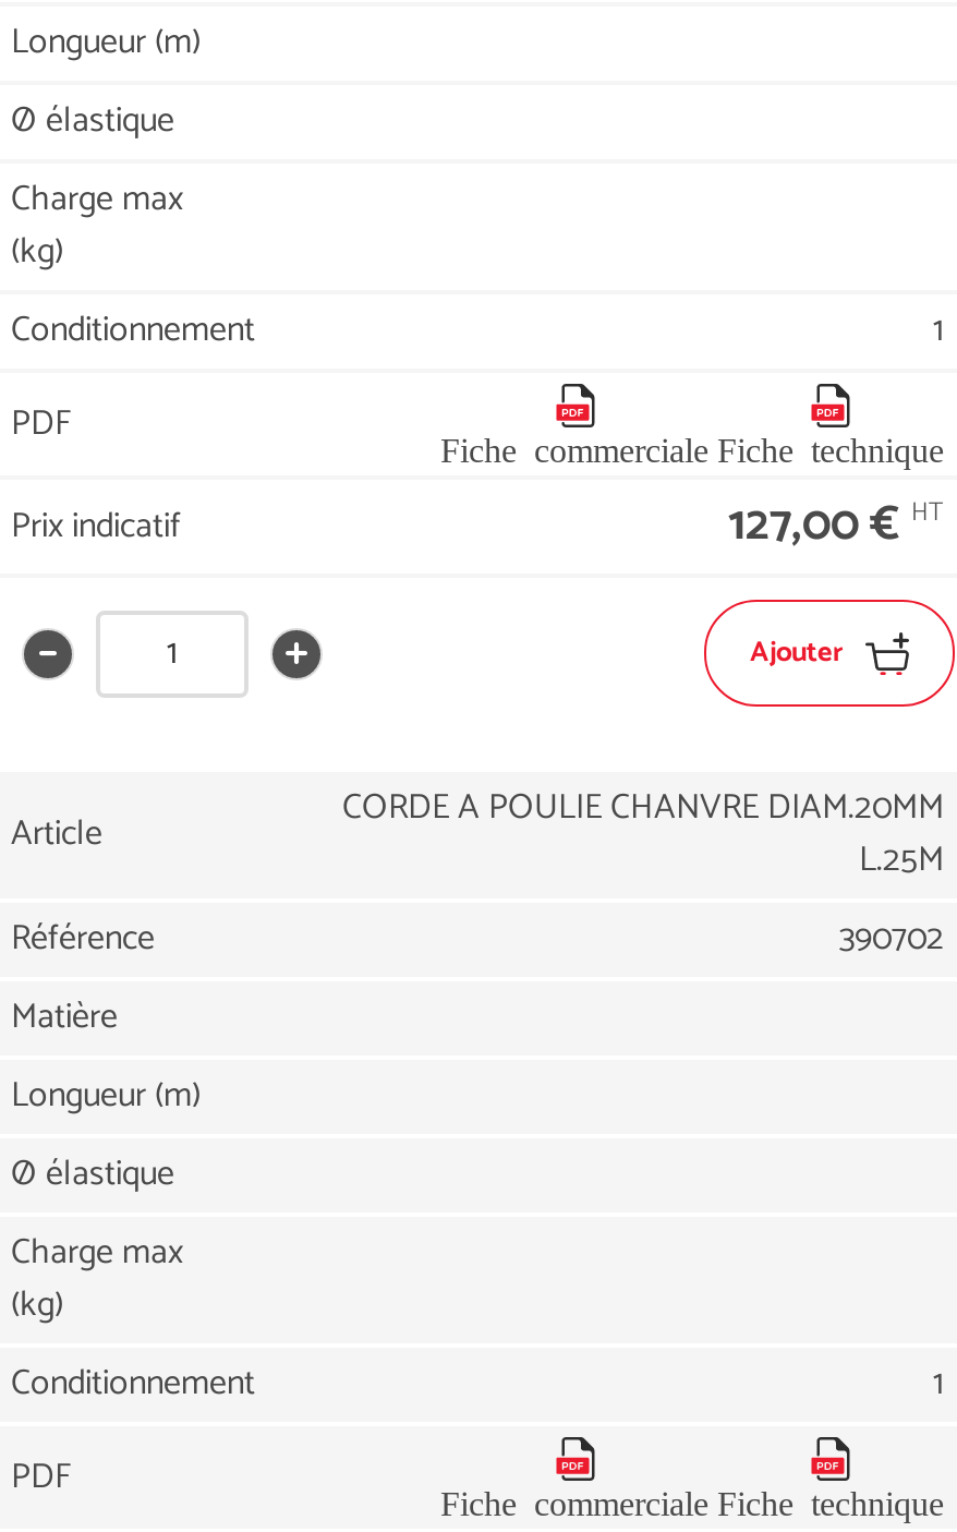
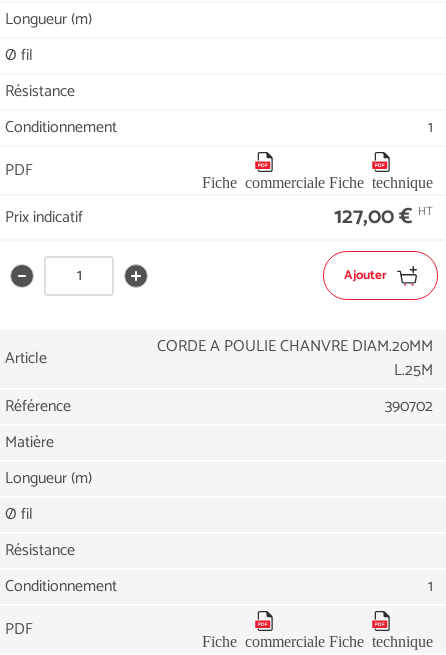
- Ø élastique
- Charge max
- (kg)
+ Ø fil
+ Résistance

- Ø élastique
- Charge max
- (kg)
+ Ø fil
+ Résistance
